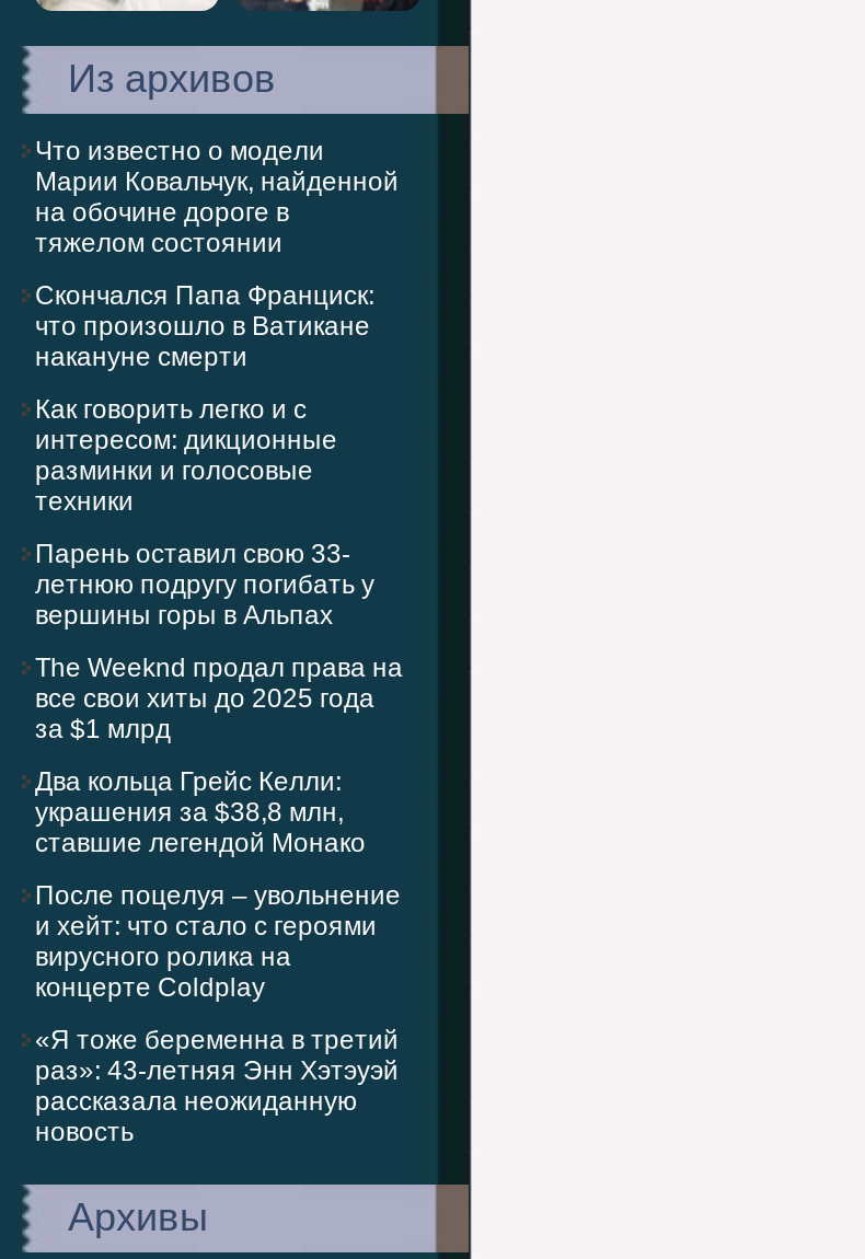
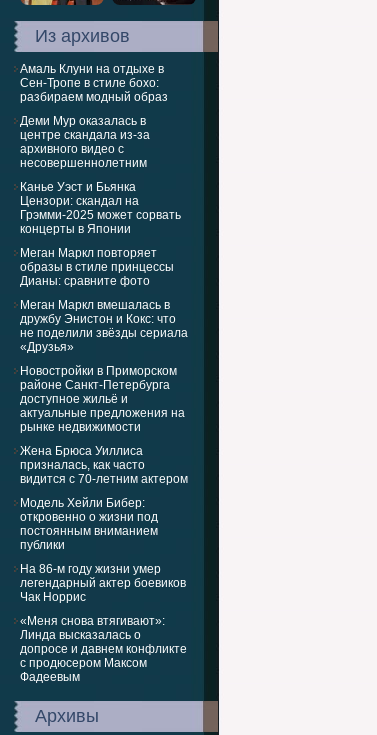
- Что известно о модели
- Марии Ковальчук, найденной
- на обочине дороге в
- тяжелом состоянии
- Скончался Папа Франциск:
- что произошло в Ватикане
- накануне смерти
- Как говорить легко и с
- интересом: дикционные
- разминки и голосовые
- техники
- Парень оставил свою 33-
- летнюю подругу погибать у
- вершины горы в Альпах
- The Weeknd продал права на
- все свои хиты до 2025 года
- за $1 млрд
- Два кольца Грейс Келли:
- украшения за $38,8 млн,
- ставшие легендой Монако
- После поцелуя – увольнение
- и хейт: что стало с героями
- вирусного ролика на
- концерте Coldplay
- «Я тоже беременна в третий
- раз»: 43-летняя Энн Хэтэуэй
- рассказала неожиданную
- новость
+ Амаль Клуни на отдыхе в
+ Сен-Тропе в стиле бохо:
+ разбираем модный образ
+ Деми Мур оказалась в
+ центре скандала из-за
+ архивного видео с
+ несовершеннолетним
+ Канье Уэст и Бьянка
+ Цензори: скандал на
+ Грэмми-2025 может сорвать
+ концерты в Японии
+ Меган Маркл повторяет
+ образы в стиле принцессы
+ Дианы: сравните фото
+ Меган Маркл вмешалась в
+ дружбу Энистон и Кокс: что
+ не поделили звёзды сериала
+ «Друзья»
+ Новостройки в Приморском
+ районе Санкт-Петербурга
+ доступное жильё и
+ актуальные предложения на
+ рынке недвижимости
+ Жена Брюса Уиллиса
+ призналась, как часто
+ видится с 70-летним актером
+ Модель Хейли Бибер:
+ откровенно о жизни под
+ постоянным вниманием
+ публики
+ На 86-м году жизни умер
+ легендарный актер боевиков
+ Чак Норрис
+ «Меня снова втягивают»:
+ Линда высказалась о
+ допросе и давнем конфликте
+ с продюсером Максом
+ Фадеевым
